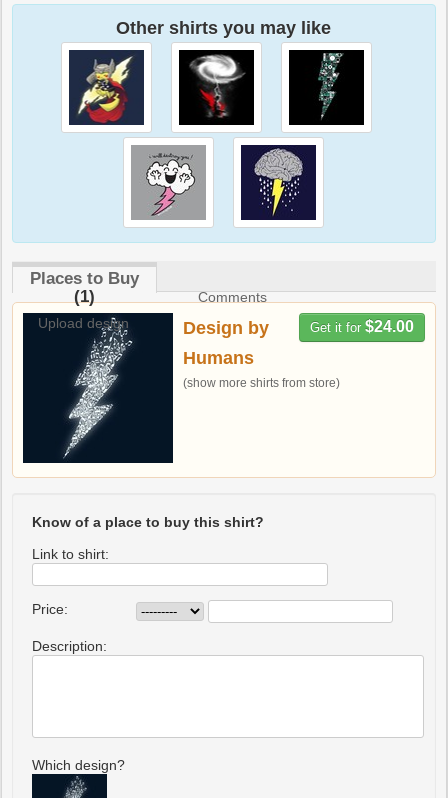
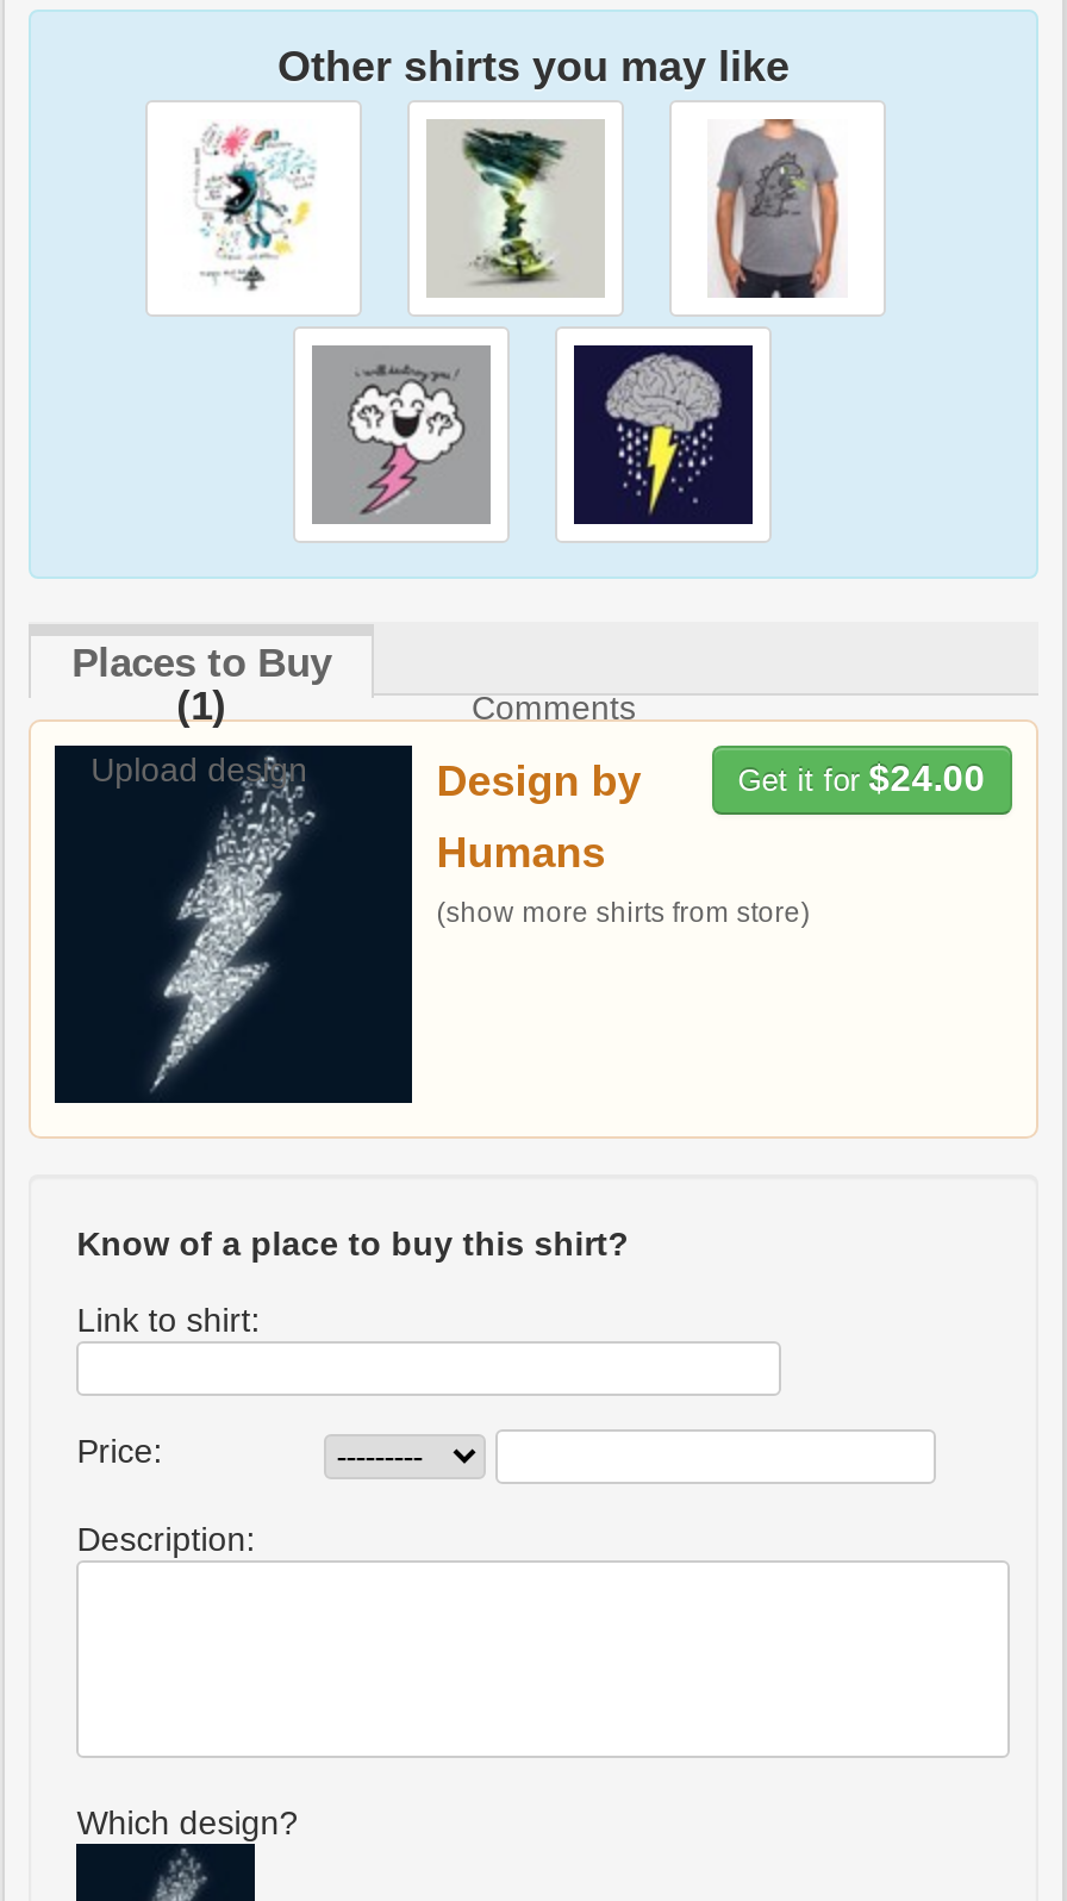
- [image]
+ [image]

- [image]
+ [image]

- [image]
+ [image]
